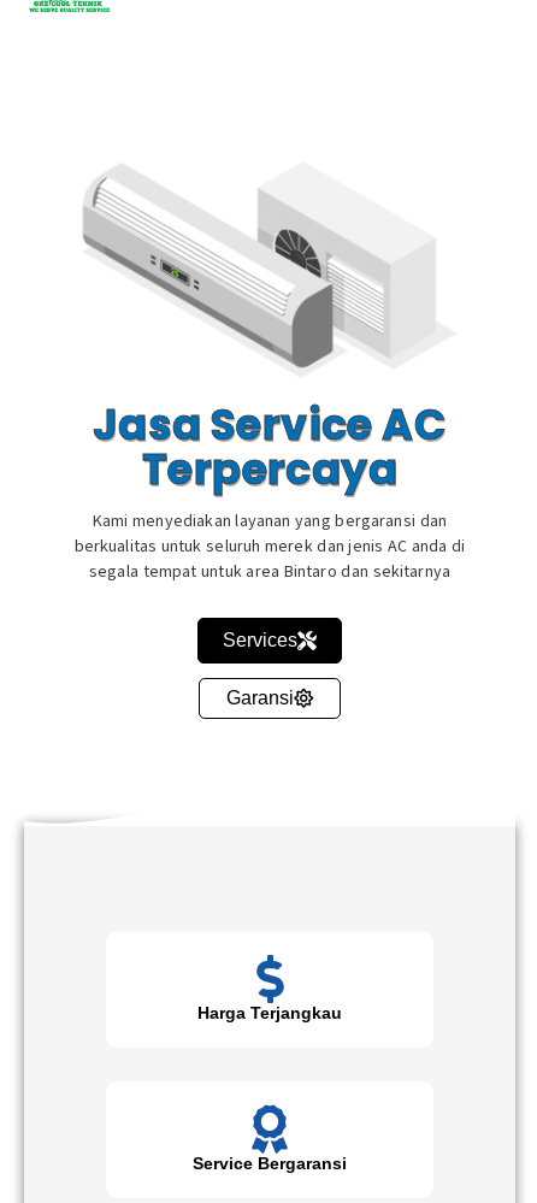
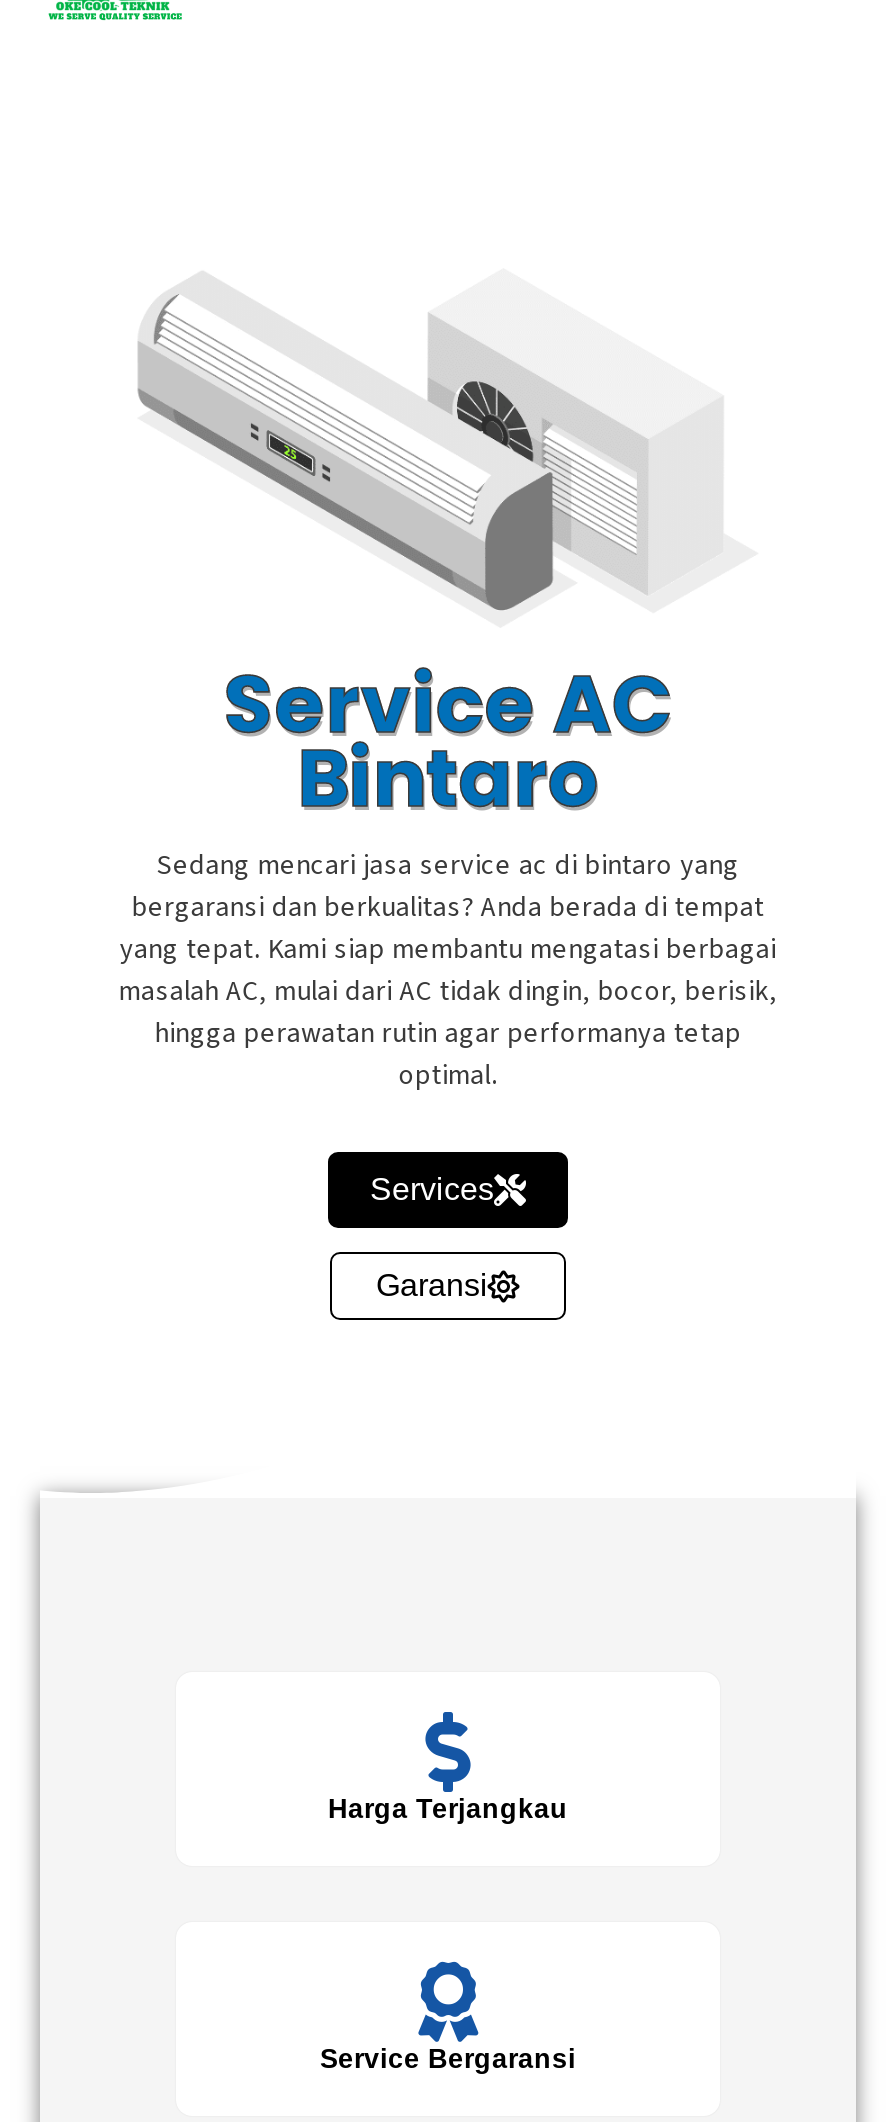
- Jasa Service AC
- Terpercaya
- Kami menyediakan layanan yang bergaransi dan
- berkualitas untuk seluruh merek dan jenis AC anda di
- segala tempat untuk area Bintaro dan sekitarnya
+ Service AC
+ Bintaro
+ Sedang mencari jasa service ac di bintaro yang
+ bergaransi dan berkualitas? Anda berada di tempat
+ yang tepat. Kami siap membantu mengatasi berbagai
+ masalah AC, mulai dari AC tidak dingin, bocor, berisik,
+ hingga perawatan rutin agar performanya tetap
+ optimal.
